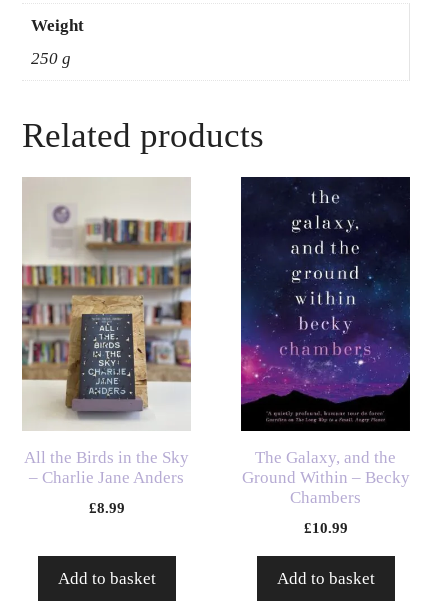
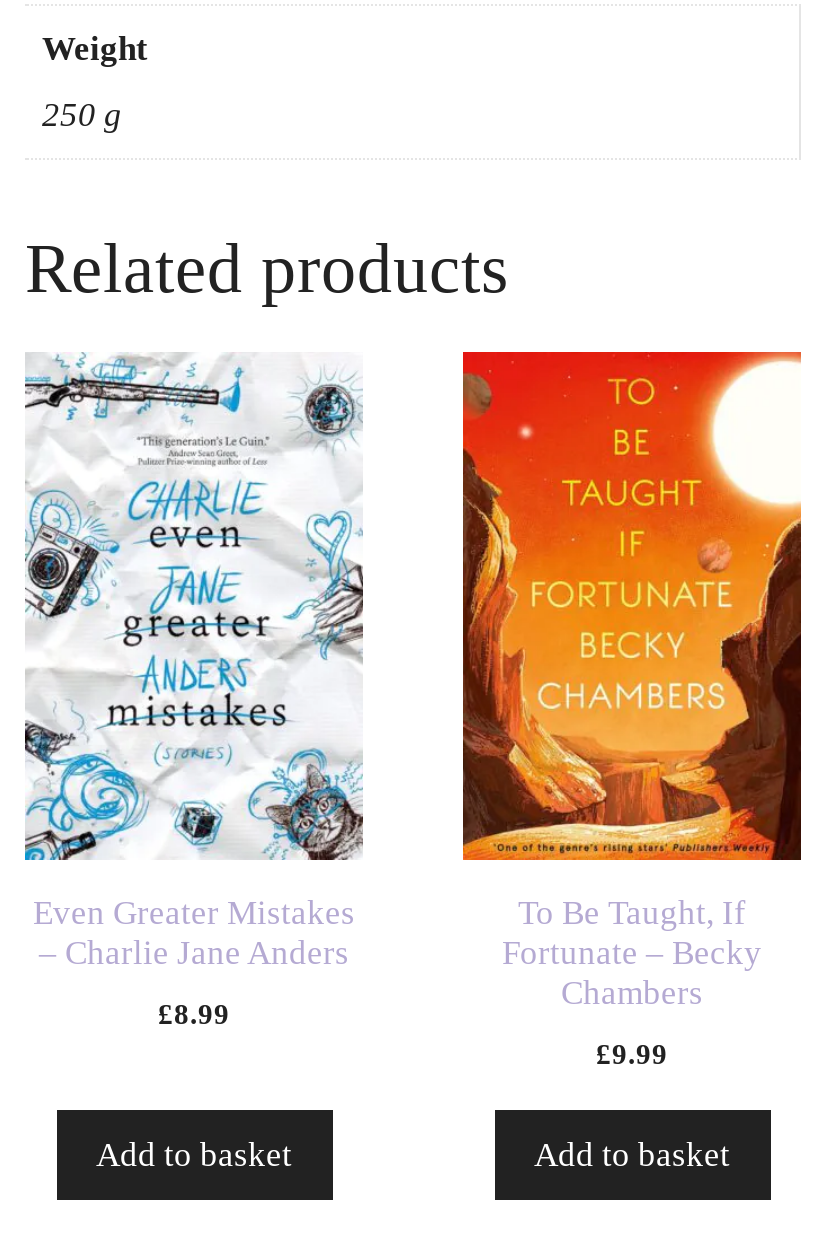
- [image]
- All the Birds in the Sky
+ [image]
+ Even Greater Mistakes

- [image]
- The Galaxy, and the
- Ground Within – Becky
+ [image]
+ To Be Taught, If
+ Fortunate – Becky

- £10.99
+ £9.99
